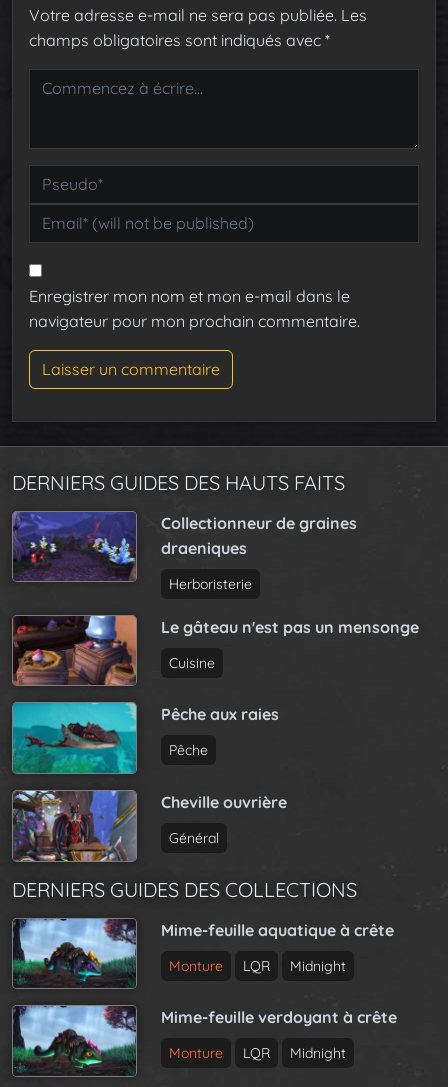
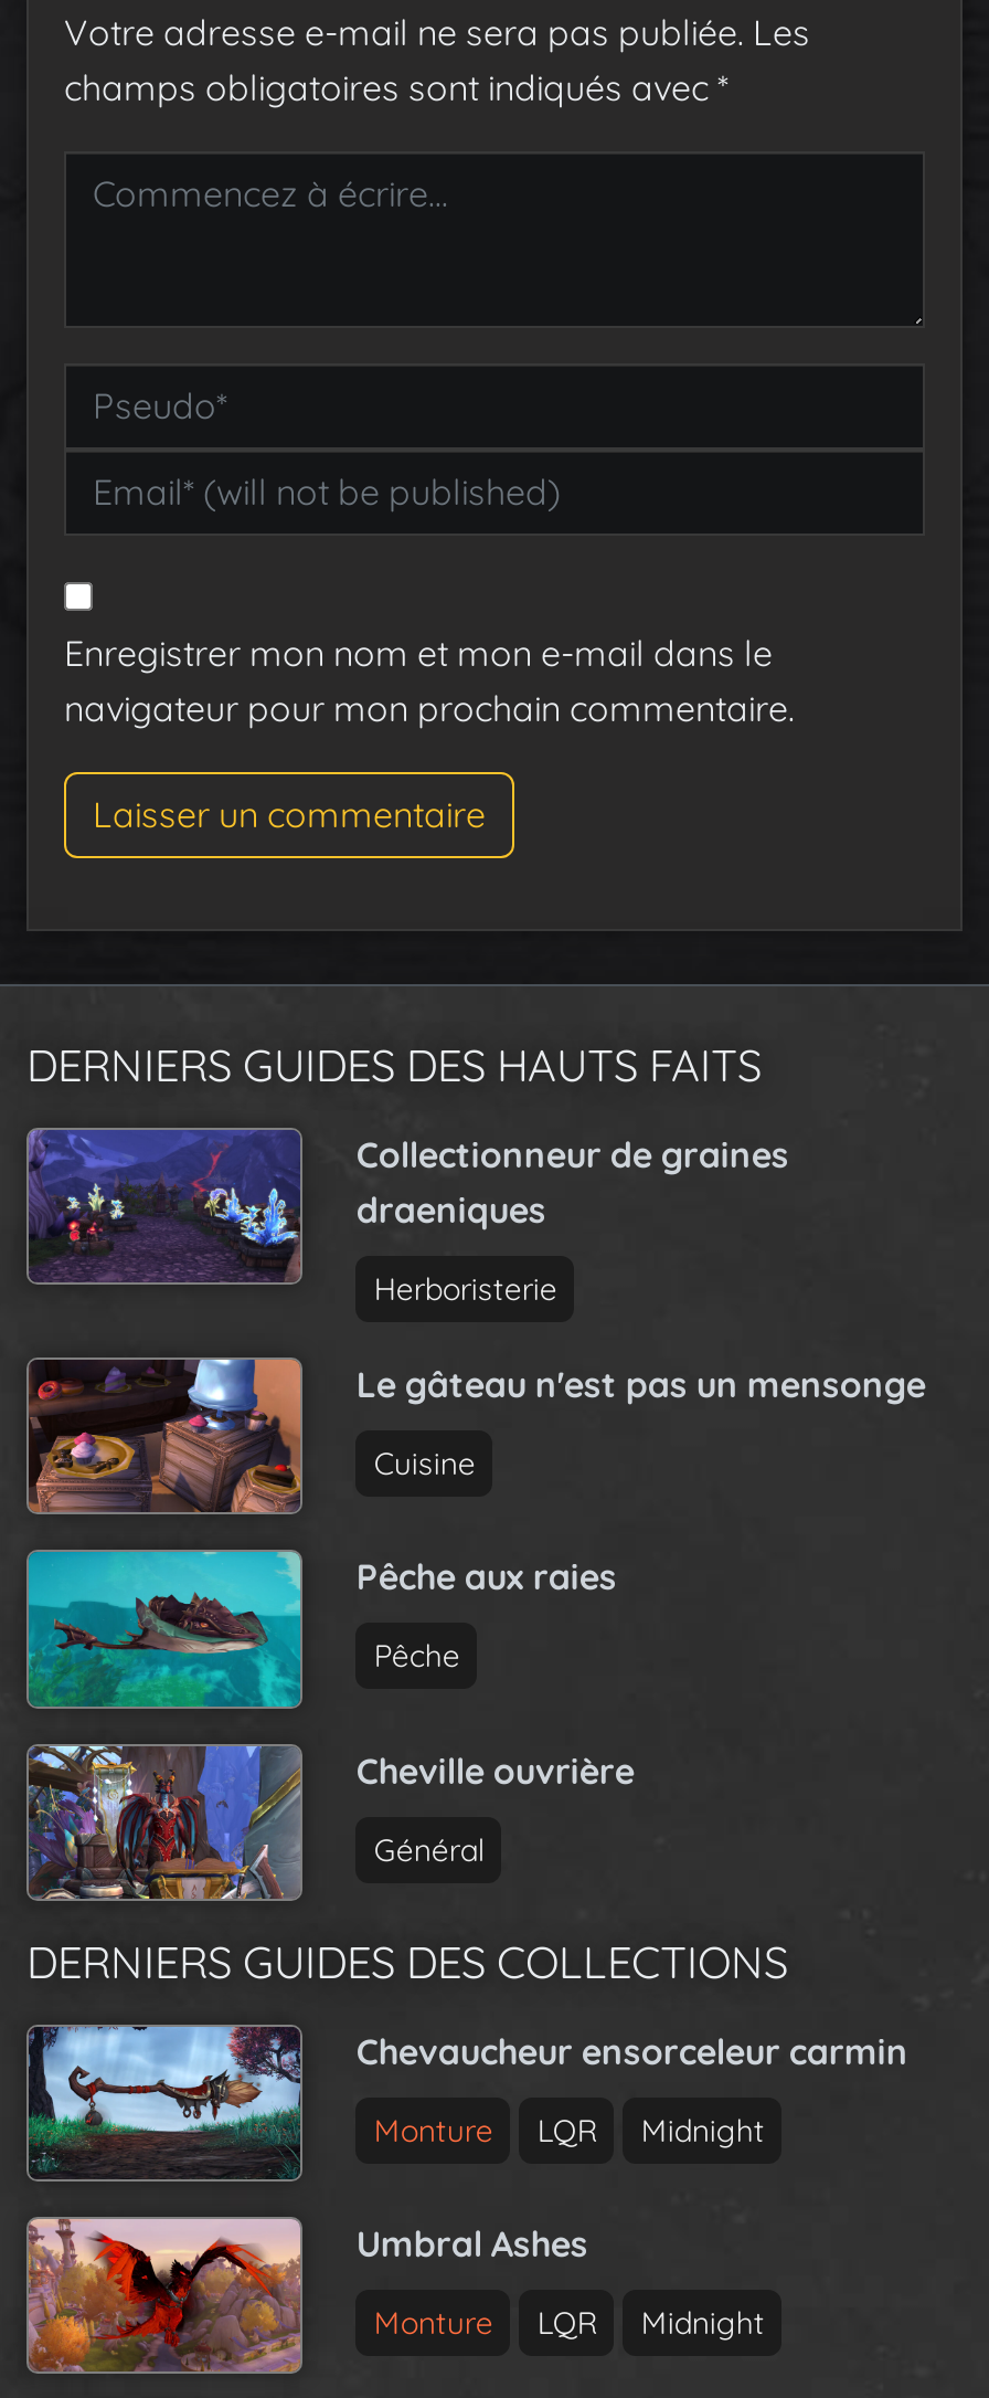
- Mime-feuille aquatique à crête
+ Chevaucheur ensorceleur carmin

- [image]
+ [image]

- [image]
- Mime-feuille verdoyant à crête
+ [image]
+ Umbral Ashes
